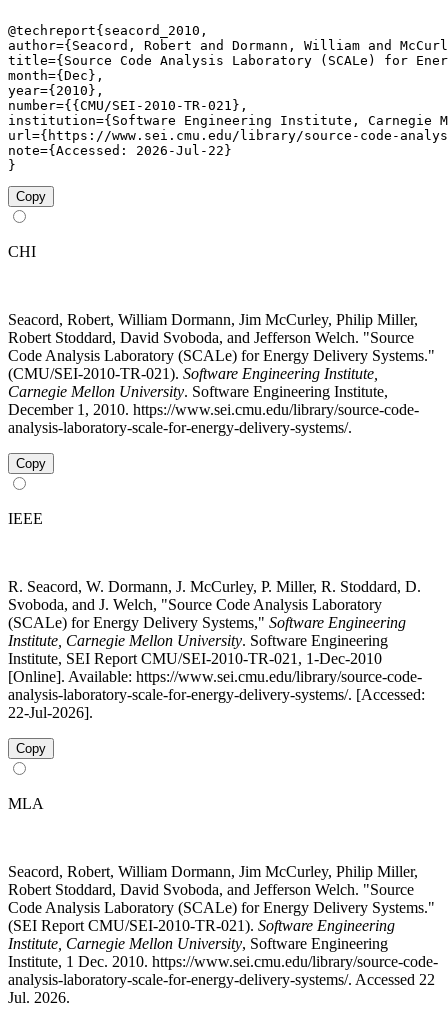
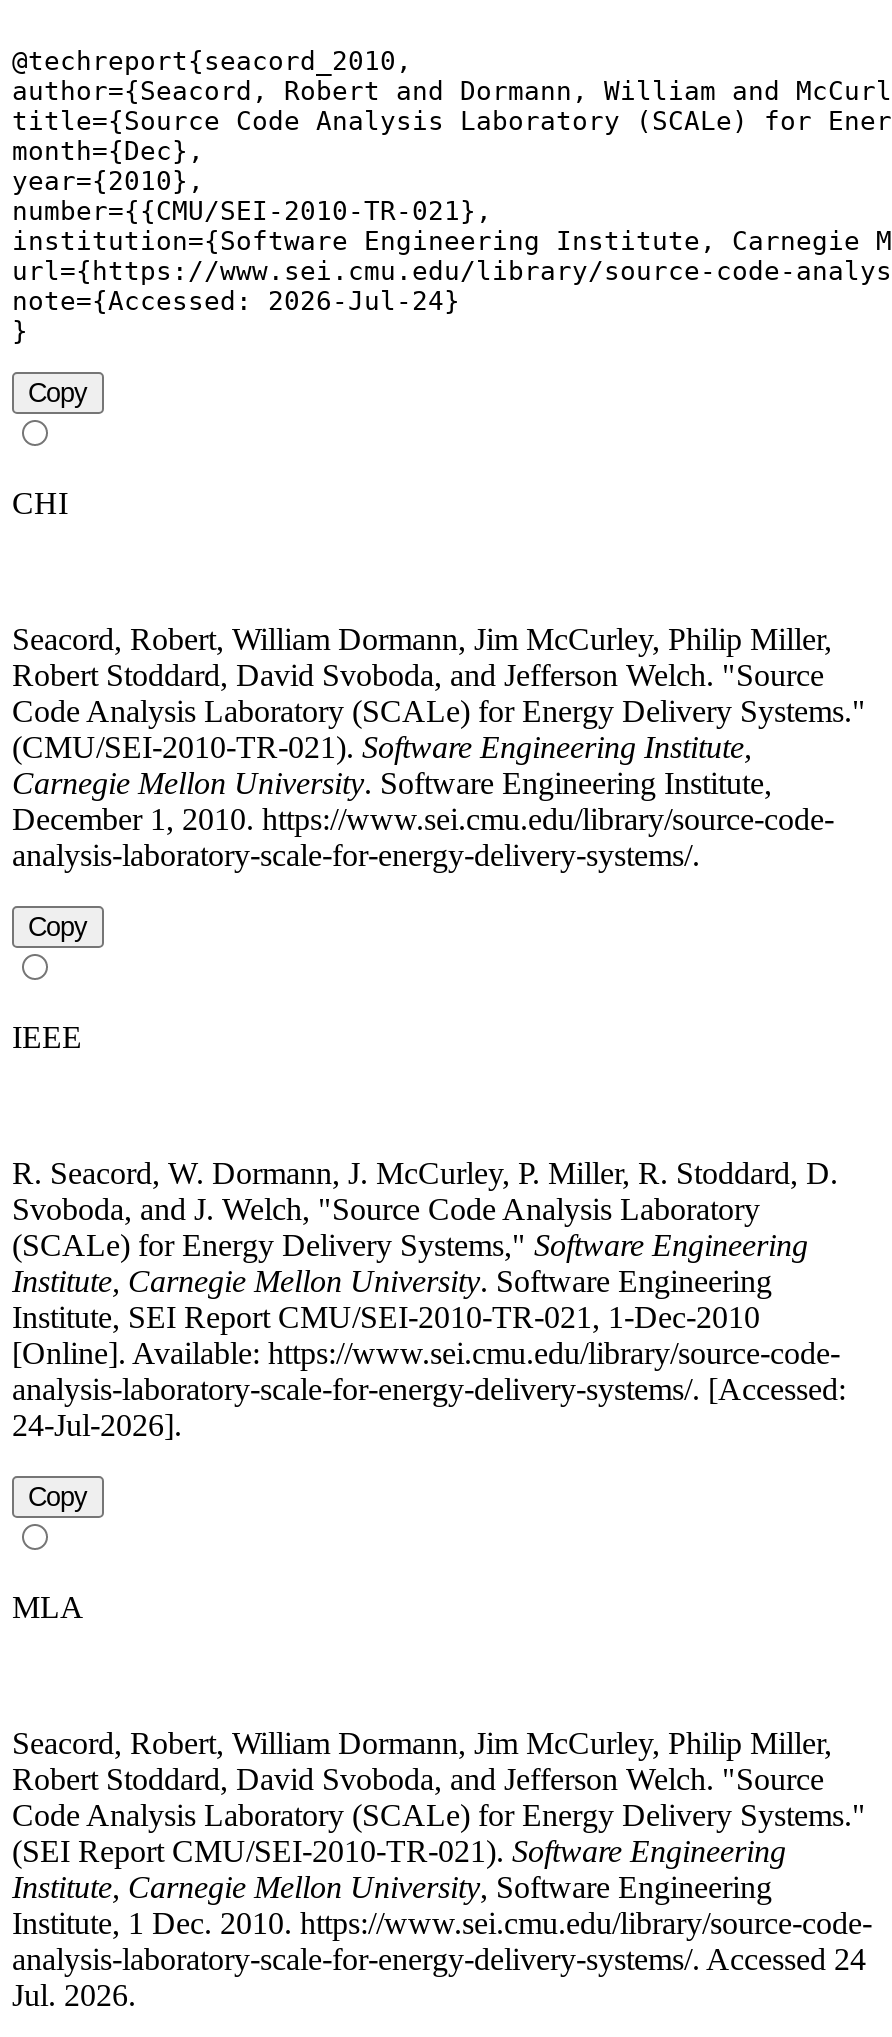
- note={Accessed: 2026-Jul-22}
+ note={Accessed: 2026-Jul-24}

- 22-Jul-2026].
+ 24-Jul-2026].

- analysis-laboratory-scale-for-energy-delivery-systems/. Accessed 22
+ analysis-laboratory-scale-for-energy-delivery-systems/. Accessed 24
